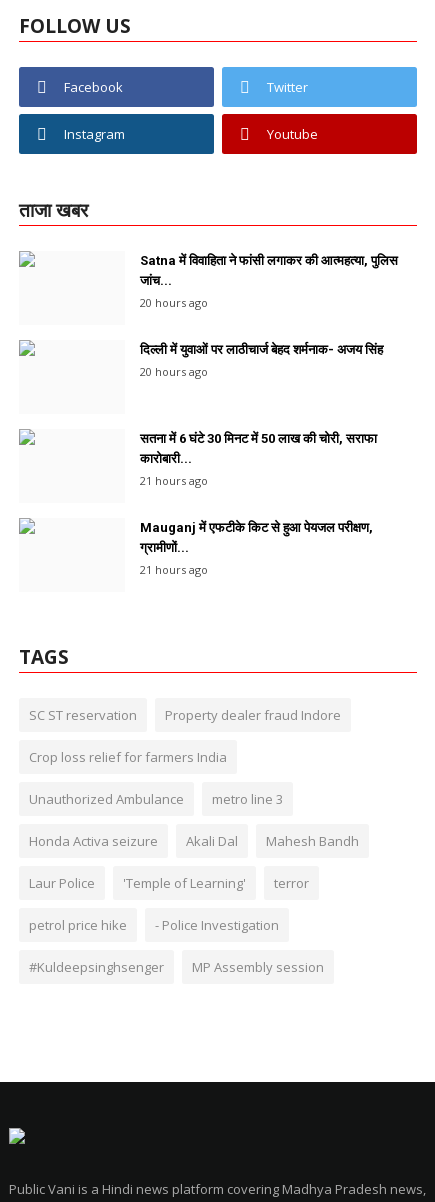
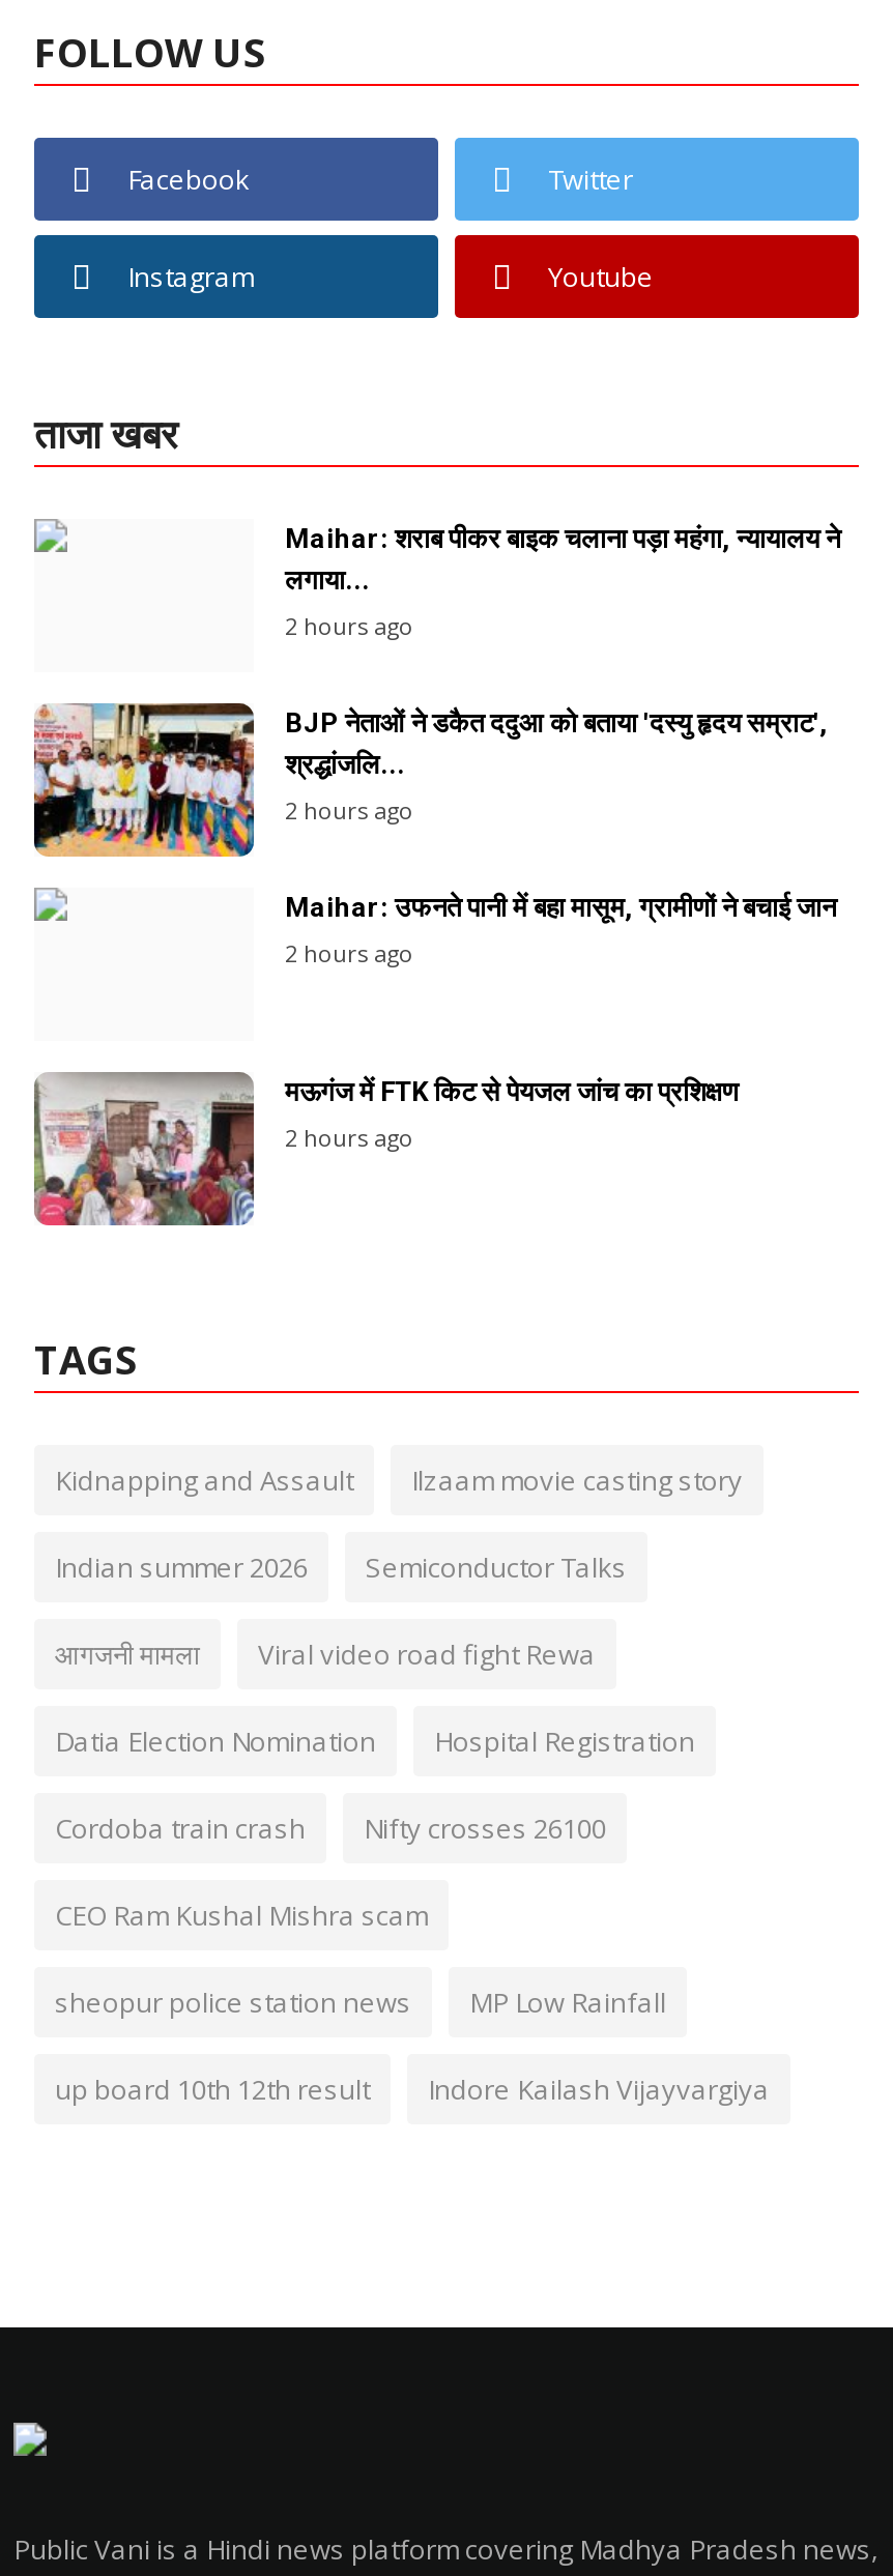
+ [image]

+ [image]

- Satna में विवाहिता ने फांसी लगाकर की आत्महत्या, पुलिस
- जांच...
+ Maihar: शराब पीकर बाइक चलाना पड़ा महंगा, न्यायालय ने
+ लगाया...

- 20 hours ago
+ 2 hours ago

- दिल्ली में युवाओं पर लाठीचार्ज बेहद शर्मनाक- अजय सिंह
+ BJP नेताओं ने डकैत ददुआ को बताया 'दस्यु हृदय सम्राट',
+ श्रद्धांजलि...

- 20 hours ago
+ 2 hours ago

- सतना में 6 घंटे 30 मिनट में 50 लाख की चोरी, सराफा
- कारोबारी...
+ Maihar: उफनते पानी में बहा मासूम, ग्रामीणों ने बचाई जान

- 21 hours ago
+ 2 hours ago

- Mauganj में एफटीके किट से हुआ पेयजल परीक्षण,
- ग्रामीणों...
+ मऊगंज में FTK किट से पेयजल जांच का प्रशिक्षण

- 21 hours ago
+ 2 hours ago

- SC ST reservation
- Property dealer fraud Indore
- Crop loss relief for farmers India
- Unauthorized Ambulance
- metro line 3
- Honda Activa seizure
- Akali Dal
- Mahesh Bandh
- Laur Police
- 'Temple of Learning'
- terror
- petrol price hike
- - Police Investigation
- #Kuldeepsinghsenger
- MP Assembly session
+ Kidnapping and Assault
+ Ilzaam movie casting story
+ Indian summer 2026
+ Semiconductor Talks
+ आगजनी मामला
+ Viral video road fight Rewa
+ Datia Election Nomination
+ Hospital Registration
+ Cordoba train crash
+ Nifty crosses 26100
+ CEO Ram Kushal Mishra scam
+ sheopur police station news
+ MP Low Rainfall
+ up board 10th 12th result
+ Indore Kailash Vijayvargiya
